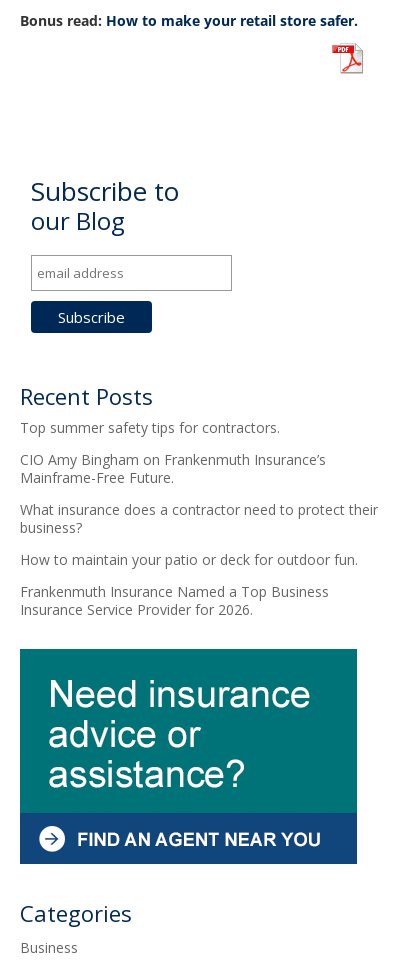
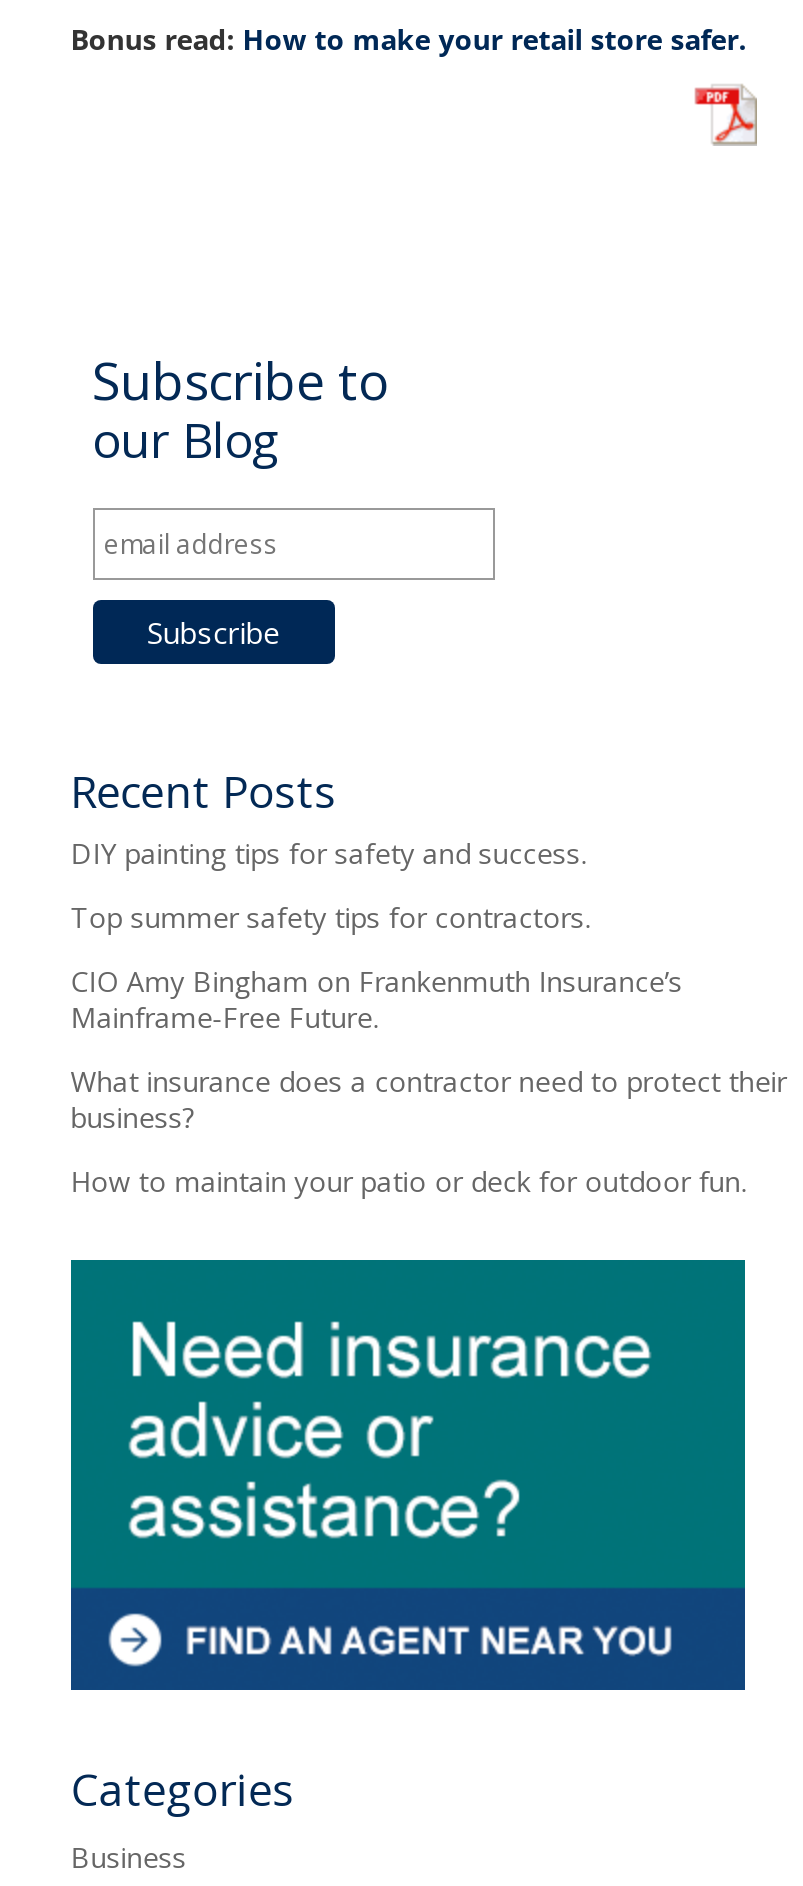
+ DIY painting tips for safety and success.

moved down: Top summer safety tips for contractors. | CIO Amy Bingham on Frankenmuth Insurance’s | Mainframe-Free Future. | What insurance does a contractor need to protect their | business? | How to maintain your patio or deck for outdoor fun.

- Frankenmuth Insurance Named a Top Business
- Insurance Service Provider for 2026.
